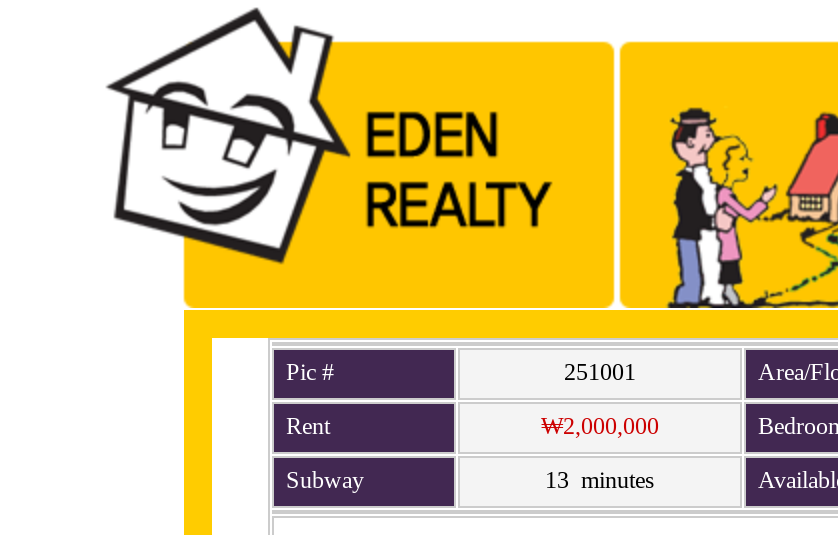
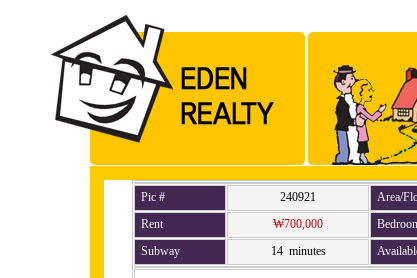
- 251001
+ 240921

- ₩2,000,000
+ ₩700,000

- 13 minutes
+ 14 minutes
